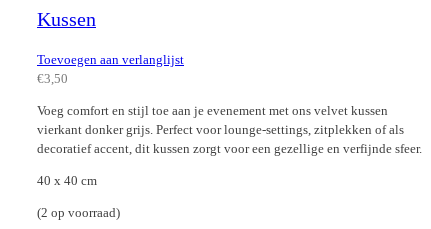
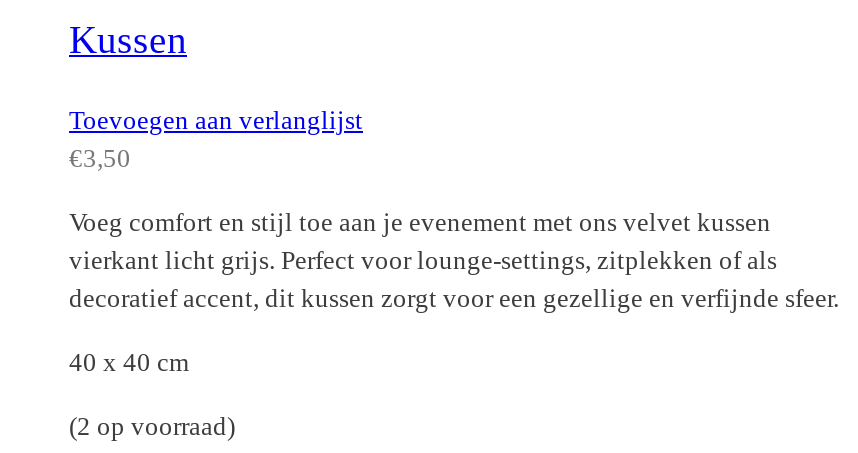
- vierkant donker grijs. Perfect voor lounge-settings, zitplekken of als
+ vierkant licht grijs. Perfect voor lounge-settings, zitplekken of als
